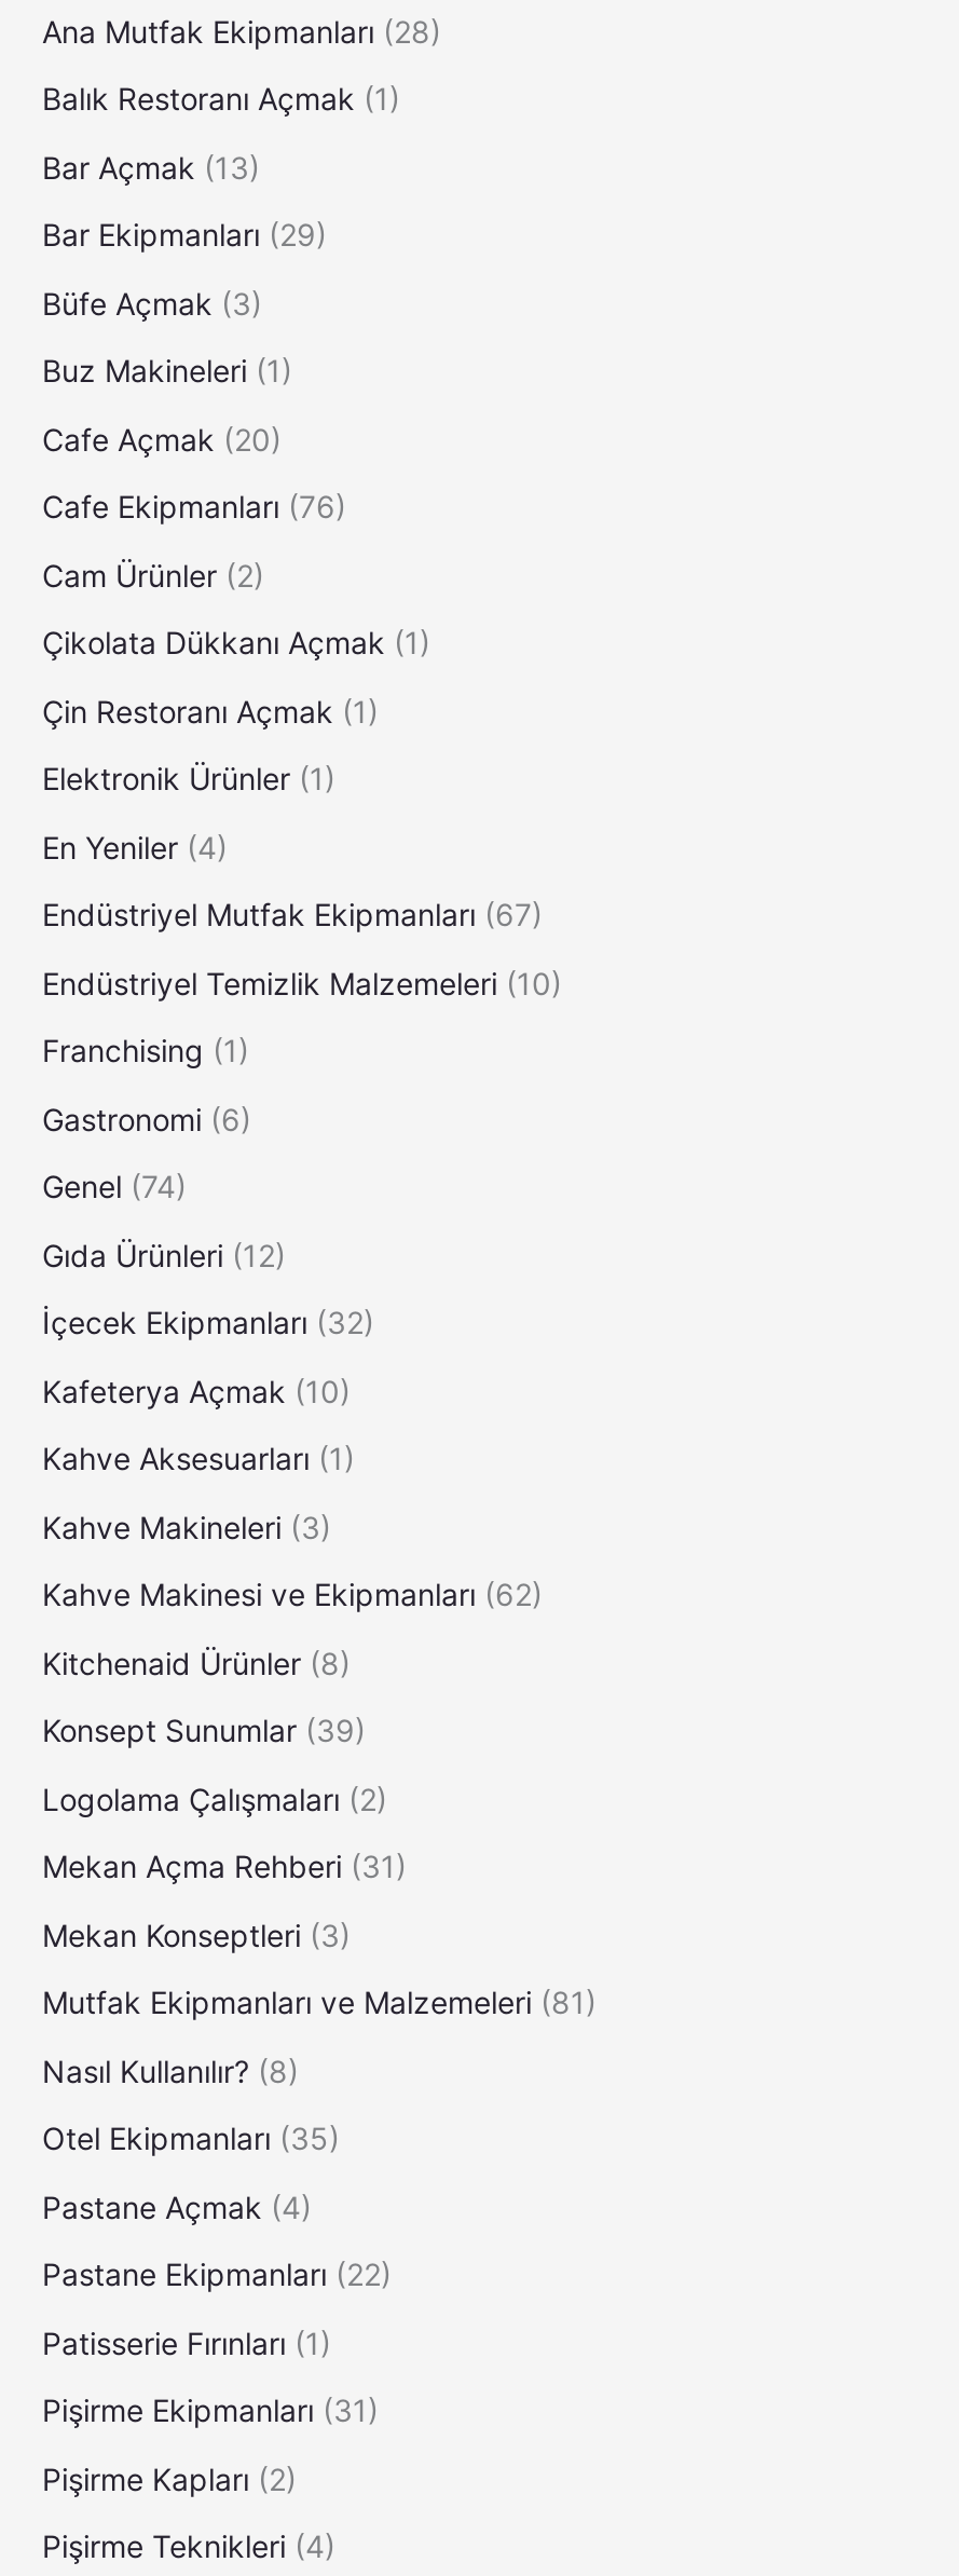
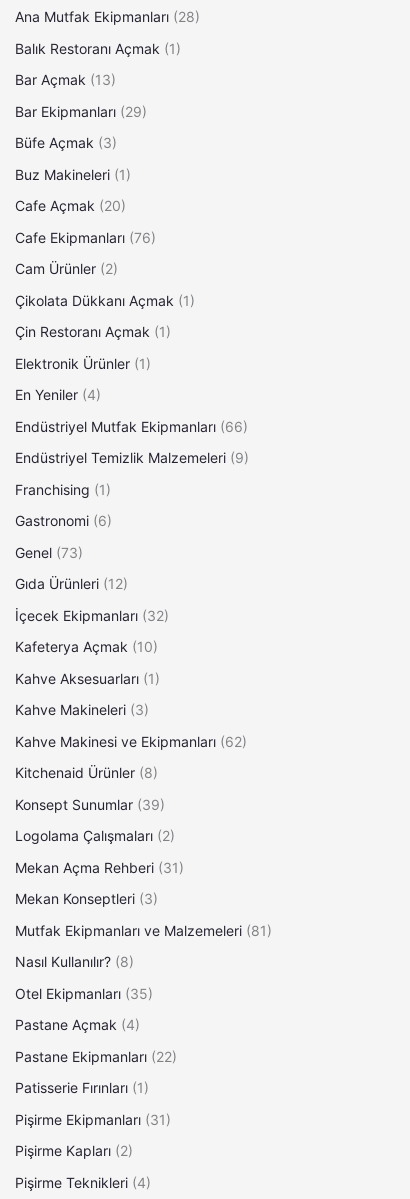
- Endüstriyel Mutfak Ekipmanları (67)
+ Endüstriyel Mutfak Ekipmanları (66)

- Endüstriyel Temizlik Malzemeleri (10)
+ Endüstriyel Temizlik Malzemeleri (9)

- Genel (74)
+ Genel (73)
